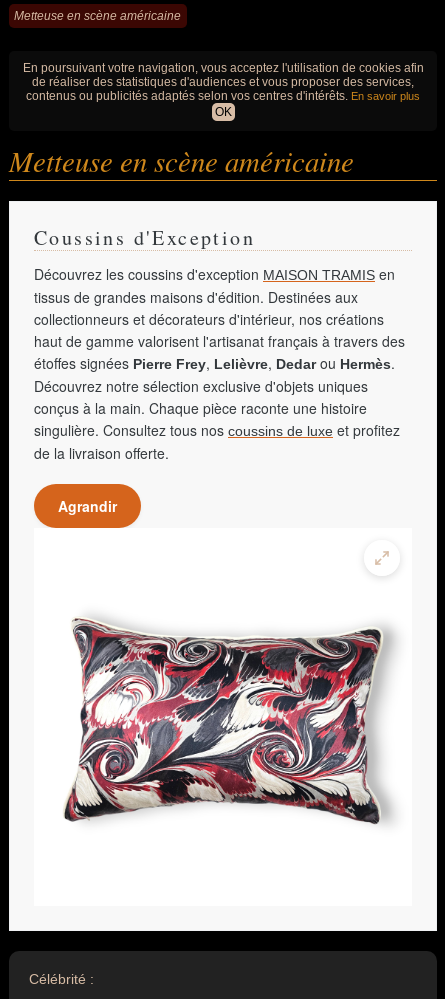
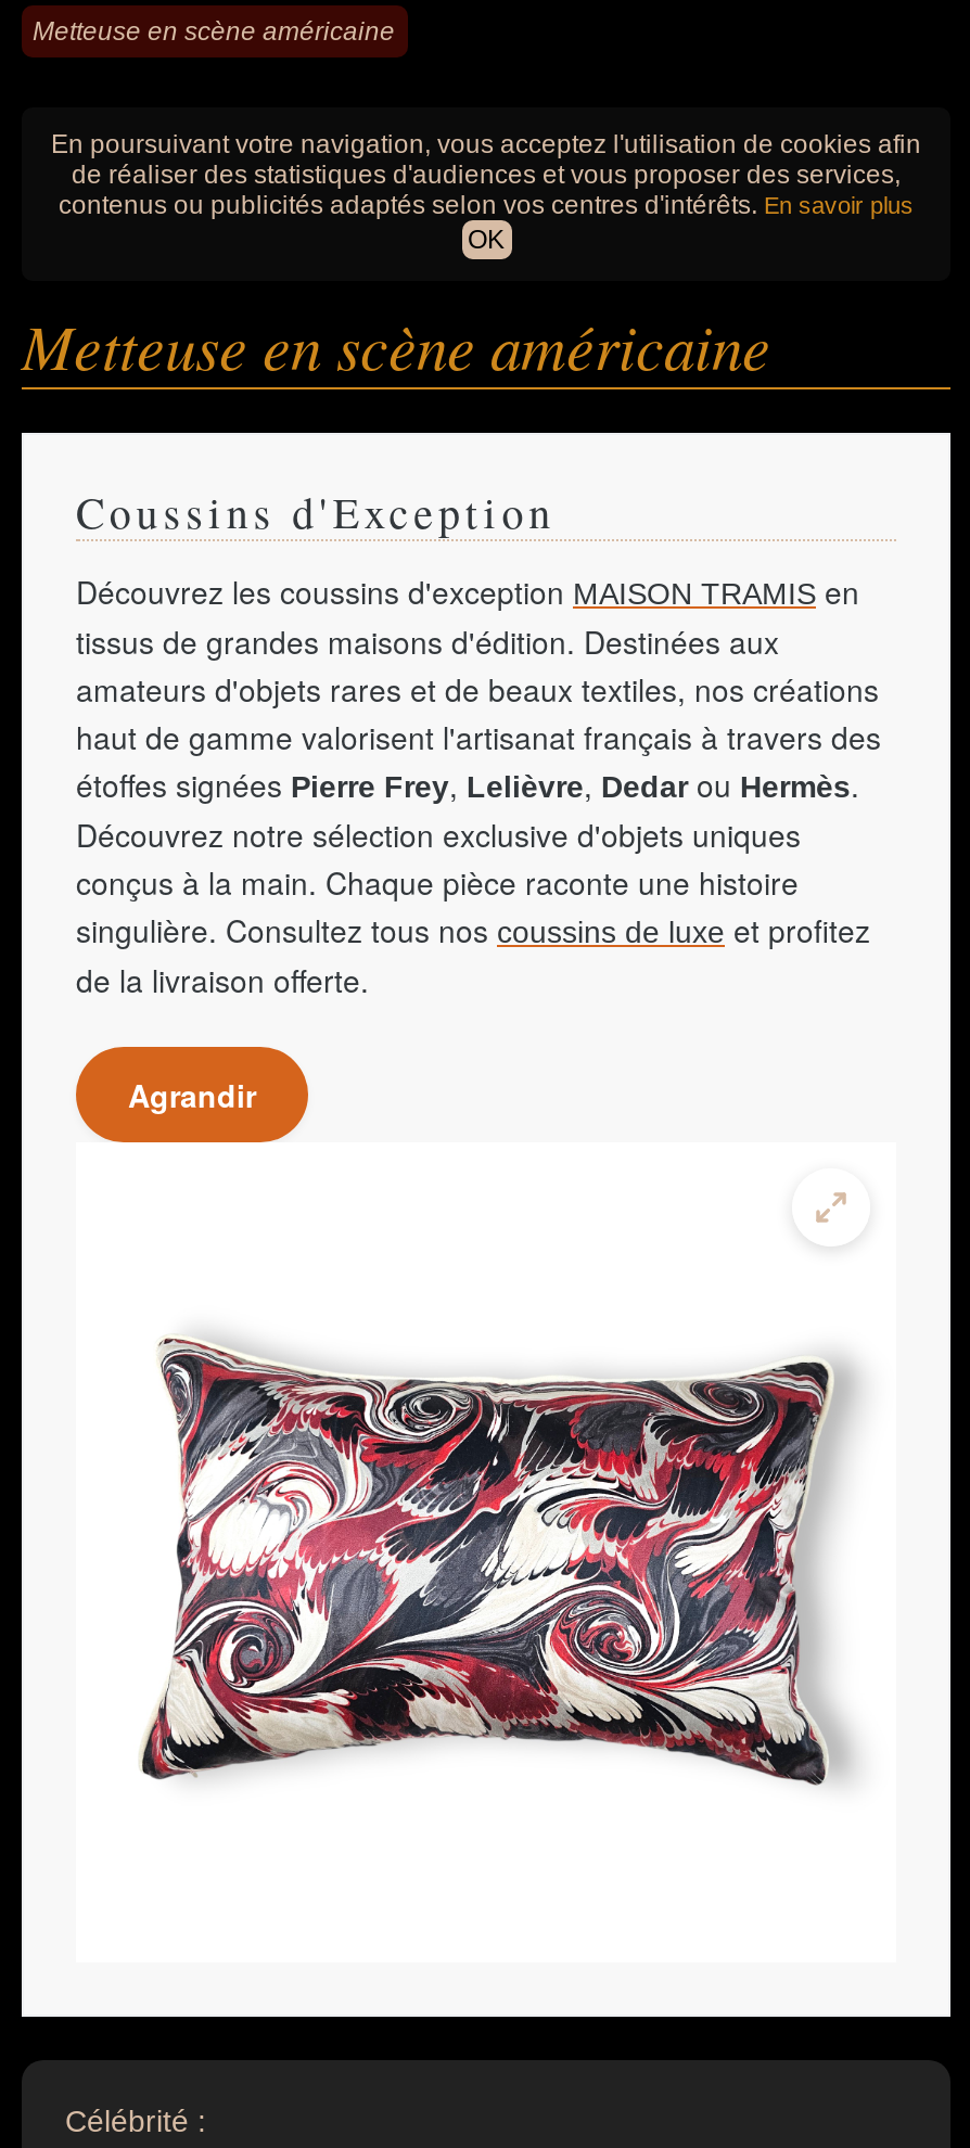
- collectionneurs et décorateurs d'intérieur, nos créations
+ amateurs d'objets rares et de beaux textiles, nos créations
